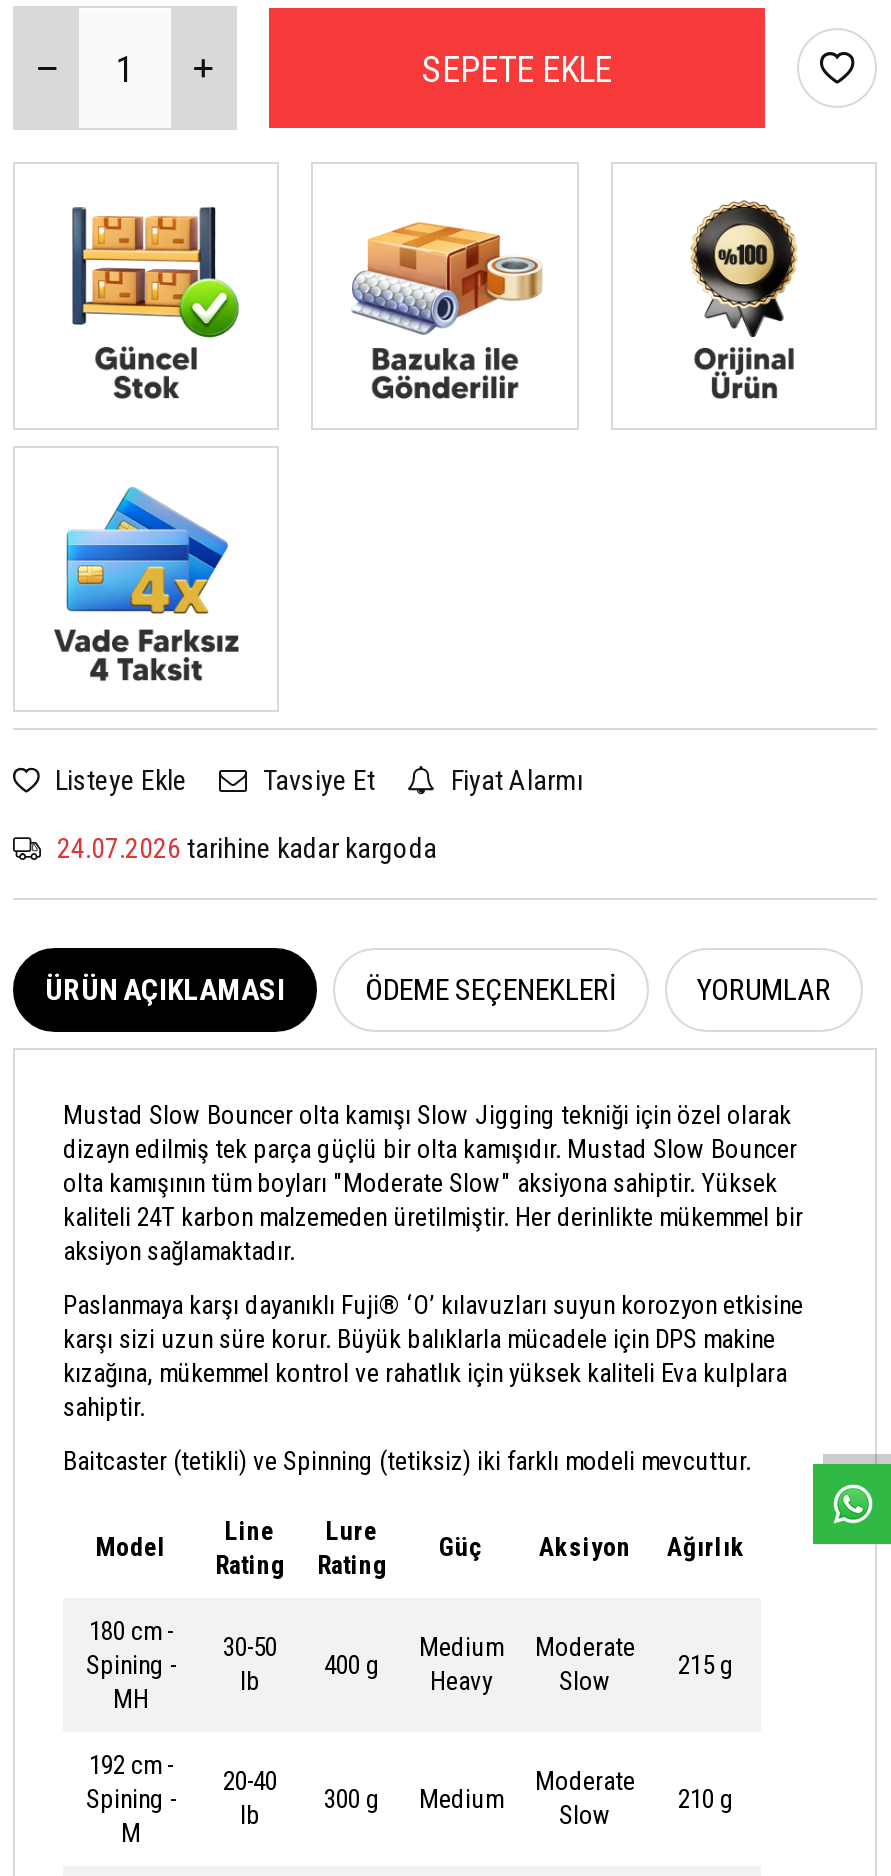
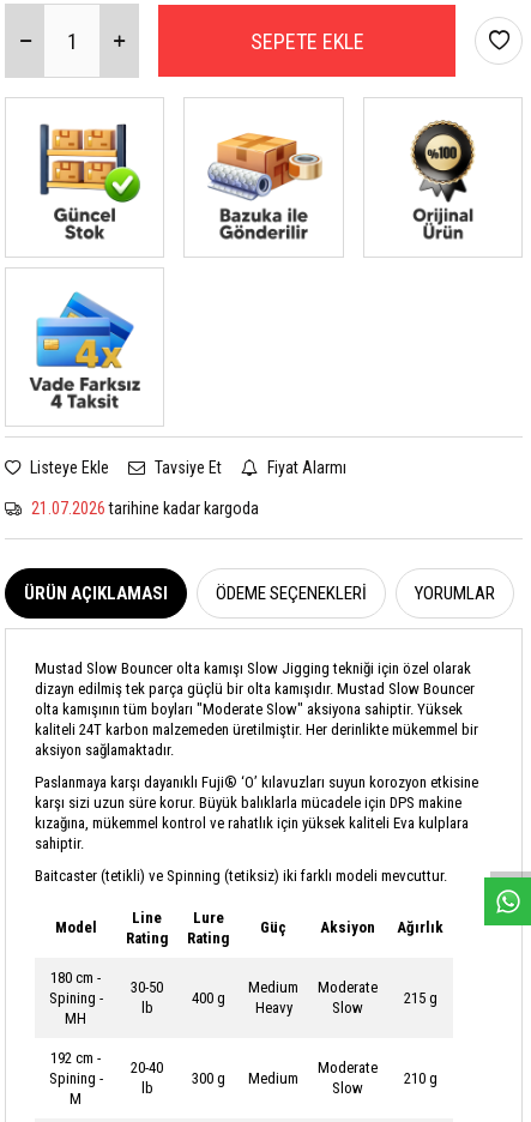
- 24.07.2026 tarihine kadar kargoda
+ 21.07.2026 tarihine kadar kargoda
